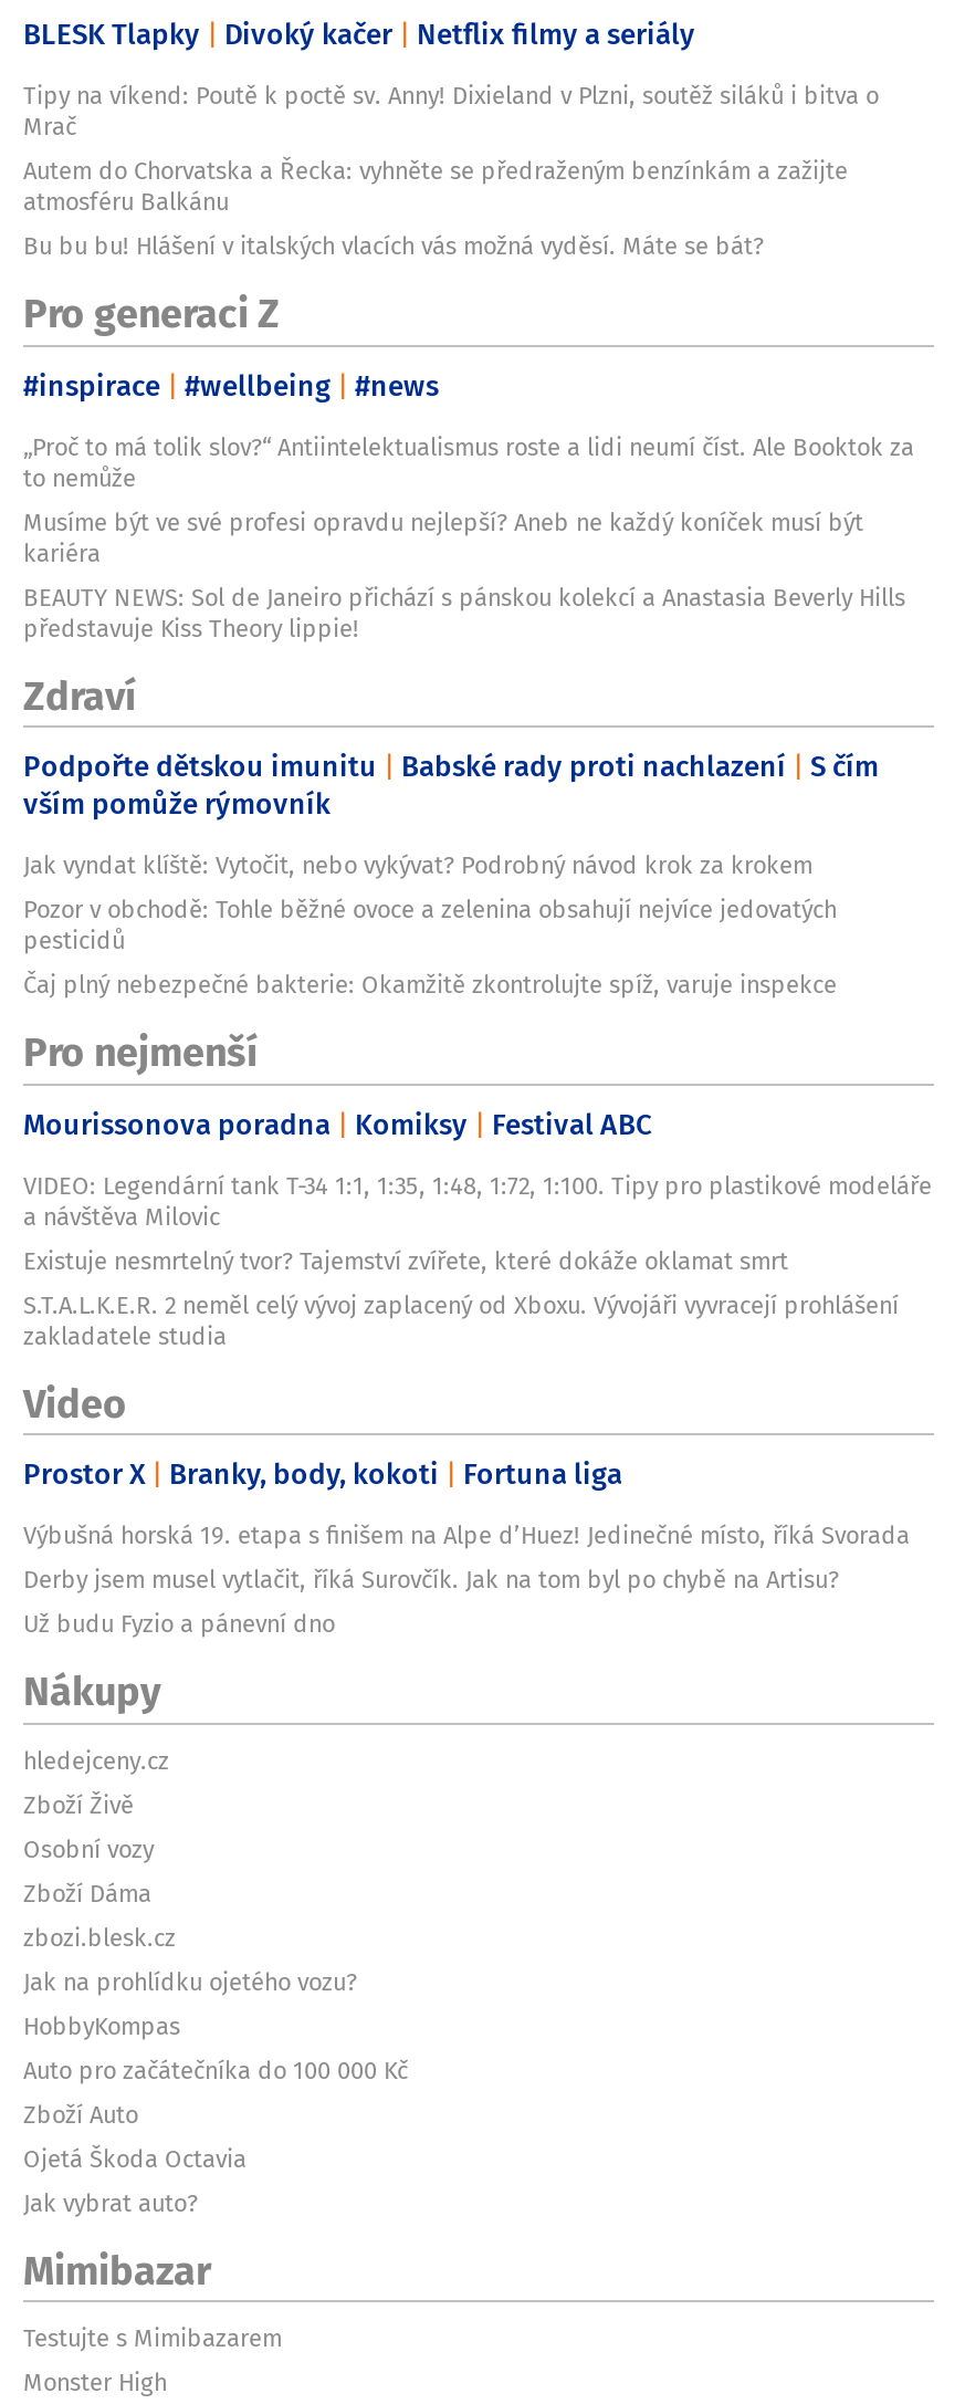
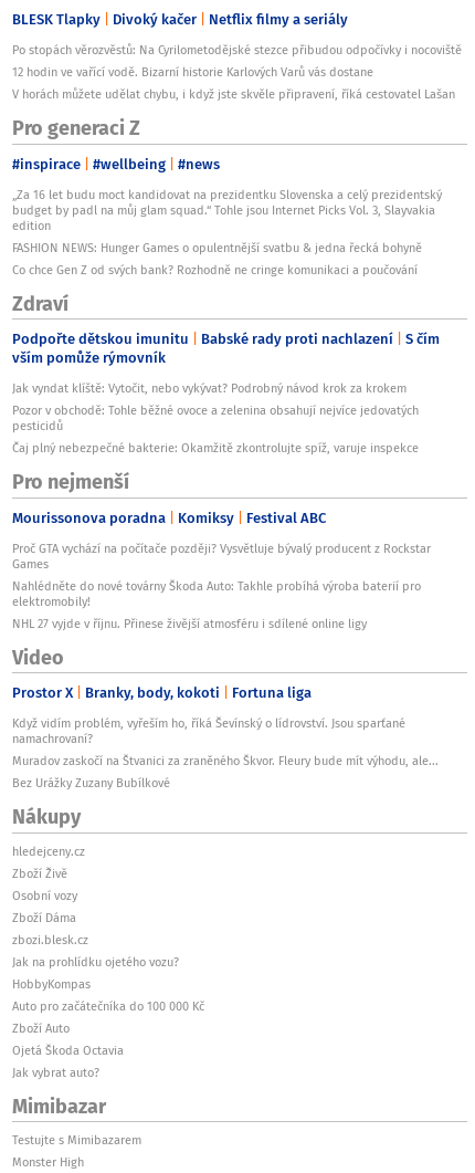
- Tipy na víkend: Poutě k poctě sv. Anny! Dixieland v Plzni, soutěž siláků i bitva o
- Mrač
- Autem do Chorvatska a Řecka: vyhněte se předraženým benzínkám a zažijte
- atmosféru Balkánu
- Bu bu bu! Hlášení v italských vlacích vás možná vyděsí. Máte se bát?
+ Po stopách věrozvěstů: Na Cyrilometodějské stezce přibudou odpočívky i nocoviště
+ 12 hodin ve vařící vodě. Bizarní historie Karlových Varů vás dostane
+ V horách můžete udělat chybu, i když jste skvěle připravení, říká cestovatel Lašan

- „Proč to má tolik slov?“ Antiintelektualismus roste a lidi neumí číst. Ale Booktok za
- to nemůže
- Musíme být ve své profesi opravdu nejlepší? Aneb ne každý koníček musí být
- kariéra
- BEAUTY NEWS: Sol de Janeiro přichází s pánskou kolekcí a Anastasia Beverly Hills
- představuje Kiss Theory lippie!
+ „Za 16 let budu moct kandidovat na prezidentku Slovenska a celý prezidentský
+ budget by padl na můj glam squad.“ Tohle jsou Internet Picks Vol. 3, Slayvakia
+ edition
+ FASHION NEWS: Hunger Games o opulentnější svatbu & jedna řecká bohyně
+ Co chce Gen Z od svých bank? Rozhodně ne cringe komunikaci a poučování

- VIDEO: Legendární tank T-34 1:1, 1:35, 1:48, 1:72, 1:100. Tipy pro plastikové modeláře
- a návštěva Milovic
- Existuje nesmrtelný tvor? Tajemství zvířete, které dokáže oklamat smrt
- S.T.A.L.K.E.R. 2 neměl celý vývoj zaplacený od Xboxu. Vývojáři vyvracejí prohlášení
- zakladatele studia
+ Proč GTA vychází na počítače později? Vysvětluje bývalý producent z Rockstar
+ Games
+ Nahlédněte do nové továrny Škoda Auto: Takhle probíhá výroba baterií pro
+ elektromobily!
+ NHL 27 vyjde v říjnu. Přinese živější atmosféru i sdílené online ligy

- Výbušná horská 19. etapa s finišem na Alpe d’Huez! Jedinečné místo, říká Svorada
- Derby jsem musel vytlačit, říká Surovčík. Jak na tom byl po chybě na Artisu?
- Už budu Fyzio a pánevní dno
+ Když vidím problém, vyřeším ho, říká Ševínský o lídrovství. Jsou sparťané
+ namachrovaní?
+ Muradov zaskočí na Štvanici za zraněného Škvor. Fleury bude mít výhodu, ale...
+ Bez Urážky Zuzany Bubílkové
